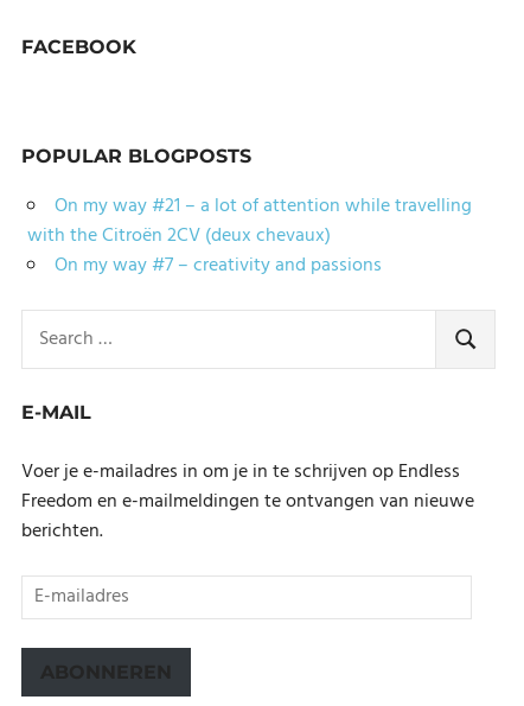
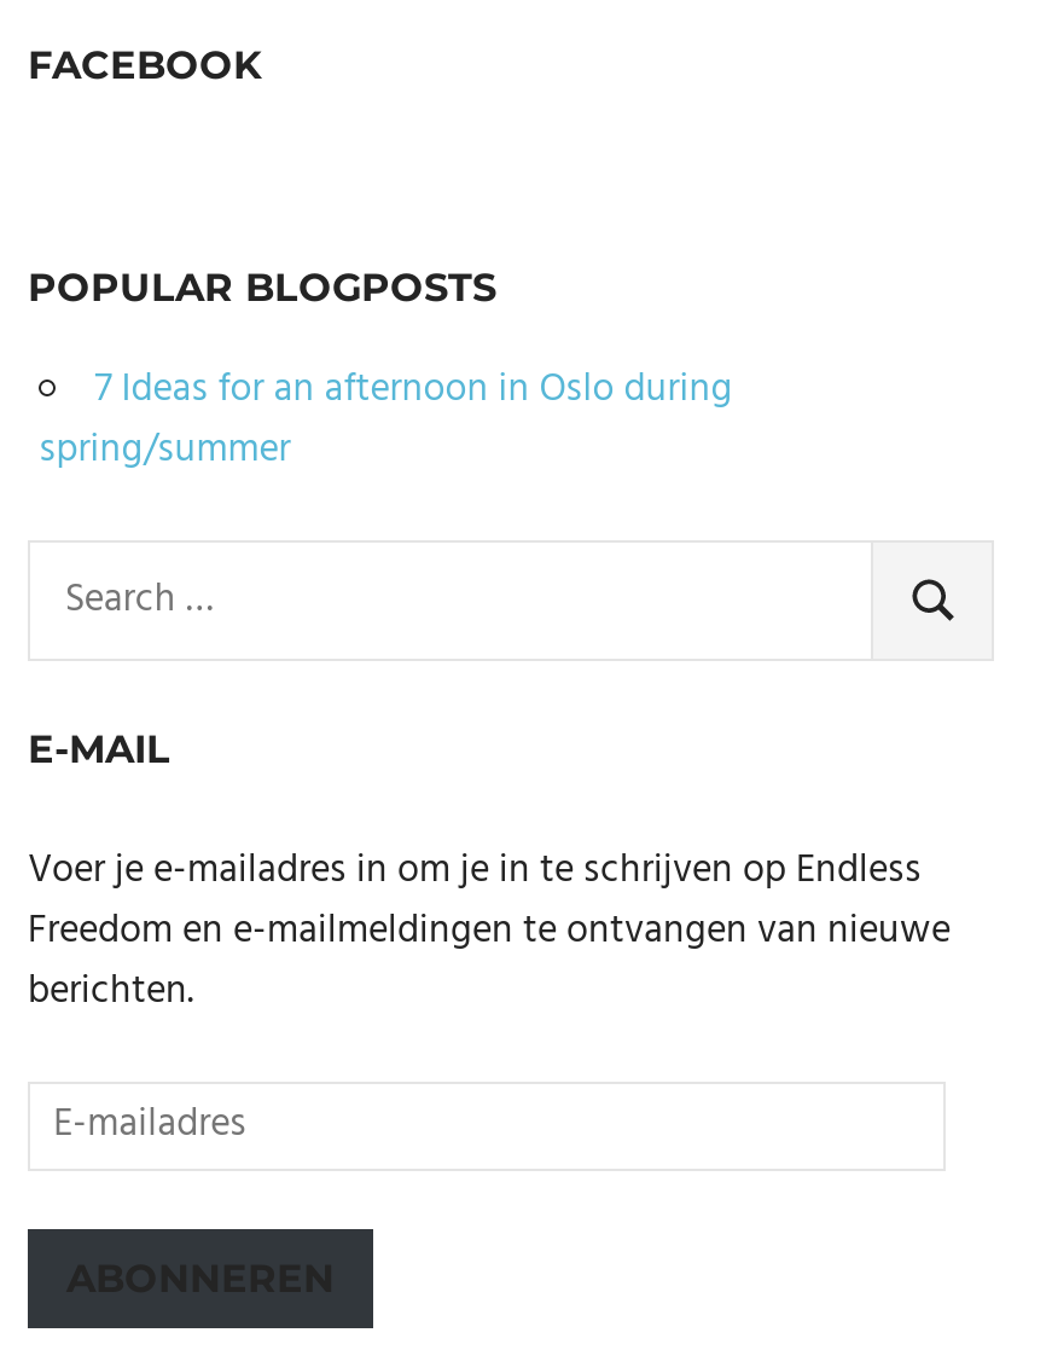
- On my way #21 – a lot of attention while travelling
- with the Citroën 2CV (deux chevaux)
- On my way #7 – creativity and passions
+ 7 Ideas for an afternoon in Oslo during
+ spring/summer
